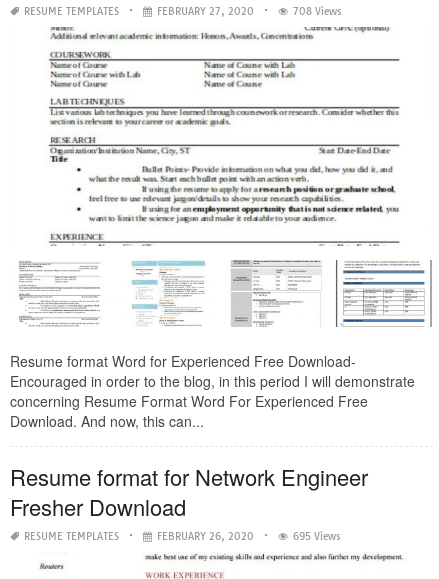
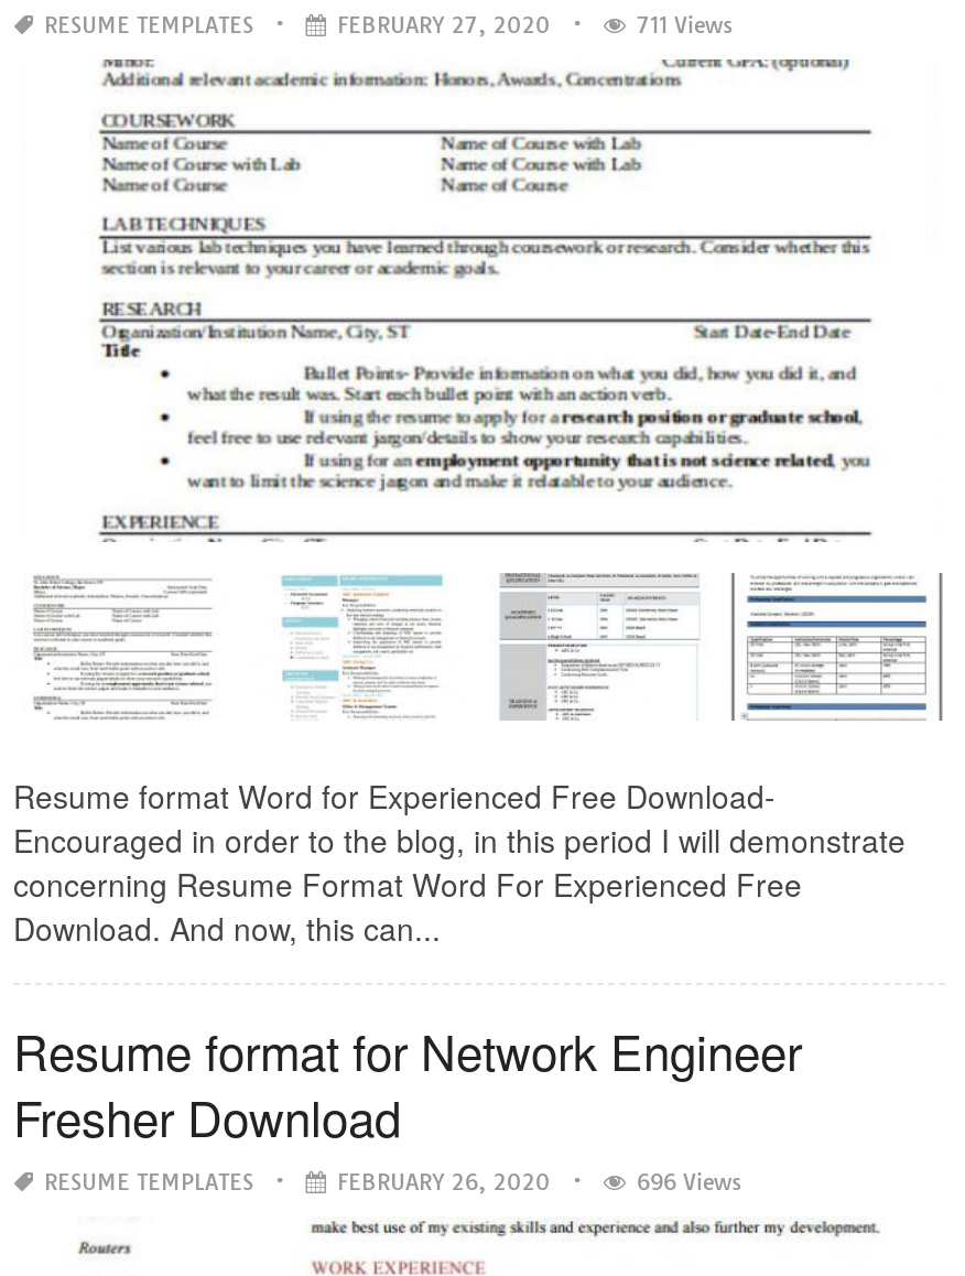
- 708 Views
+ 711 Views

- 695 Views
+ 696 Views
